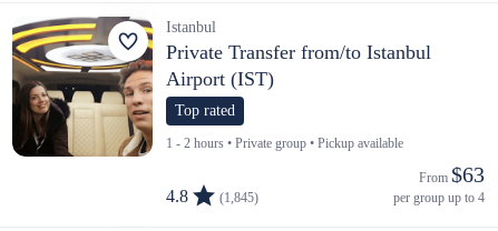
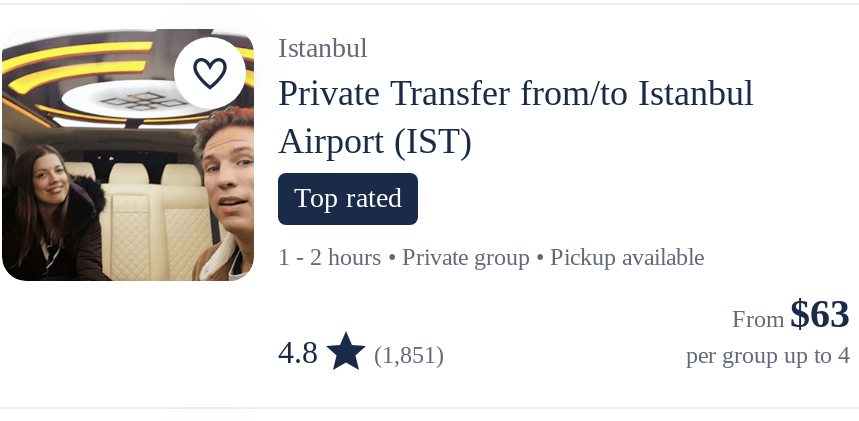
- 4.8 (1,845)
+ 4.8 (1,851)
